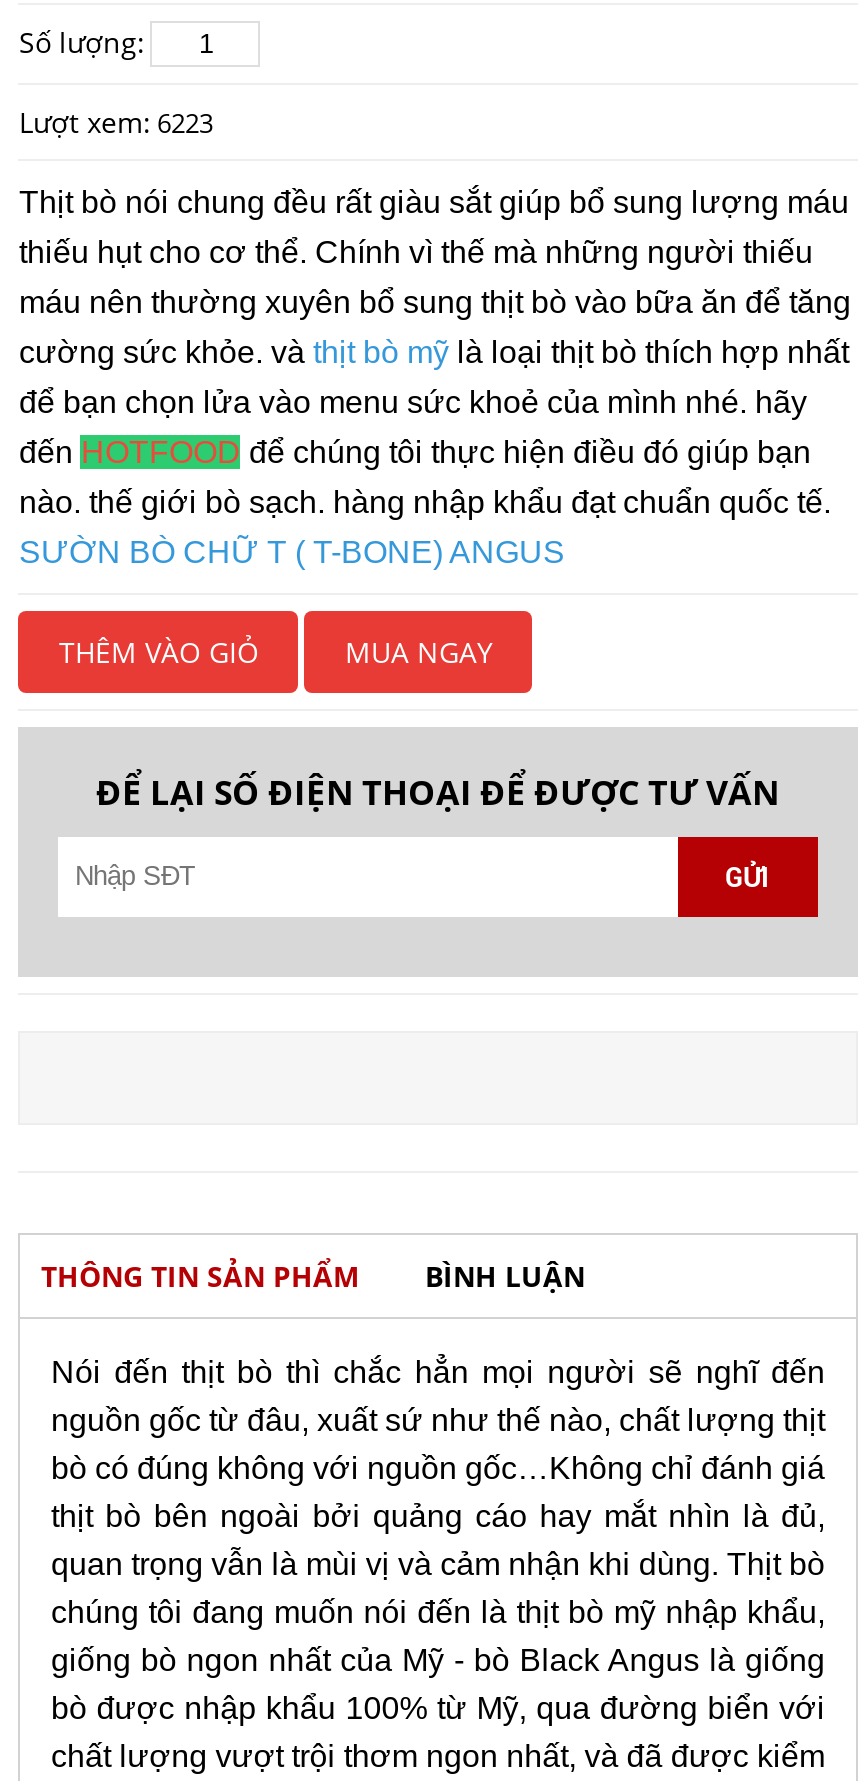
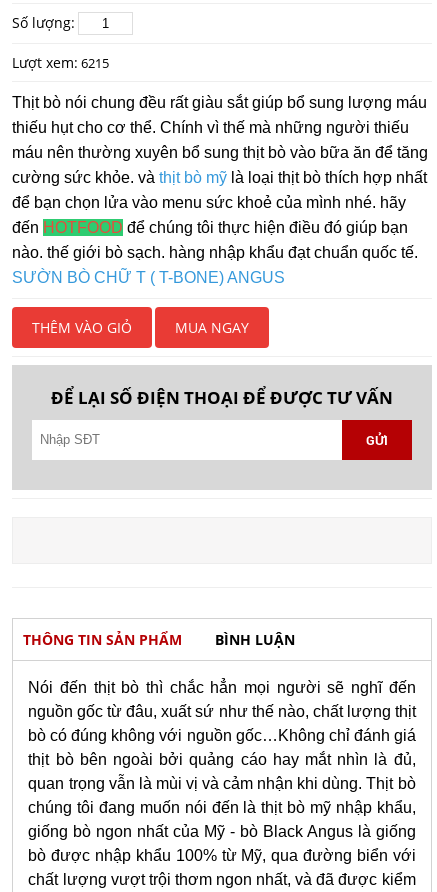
- Lượt xem: 6223
+ Lượt xem: 6215
